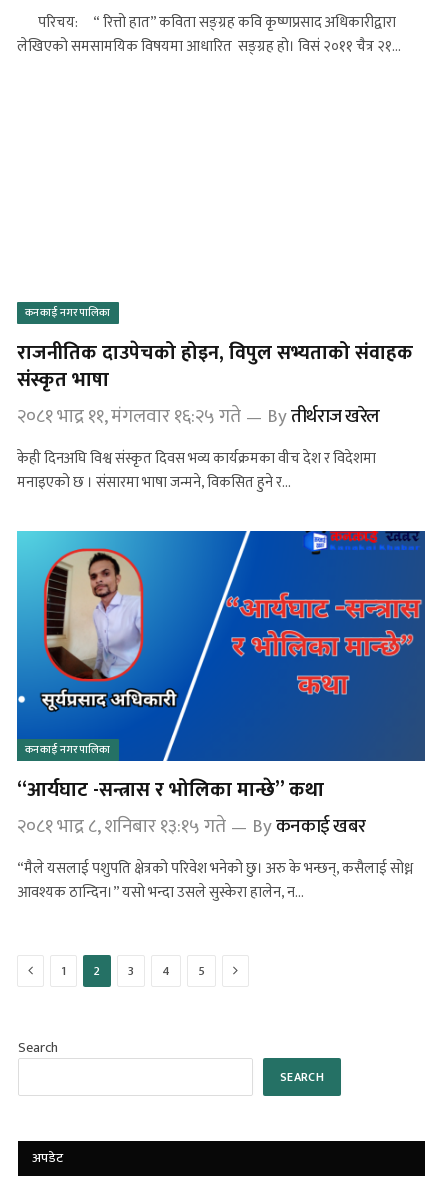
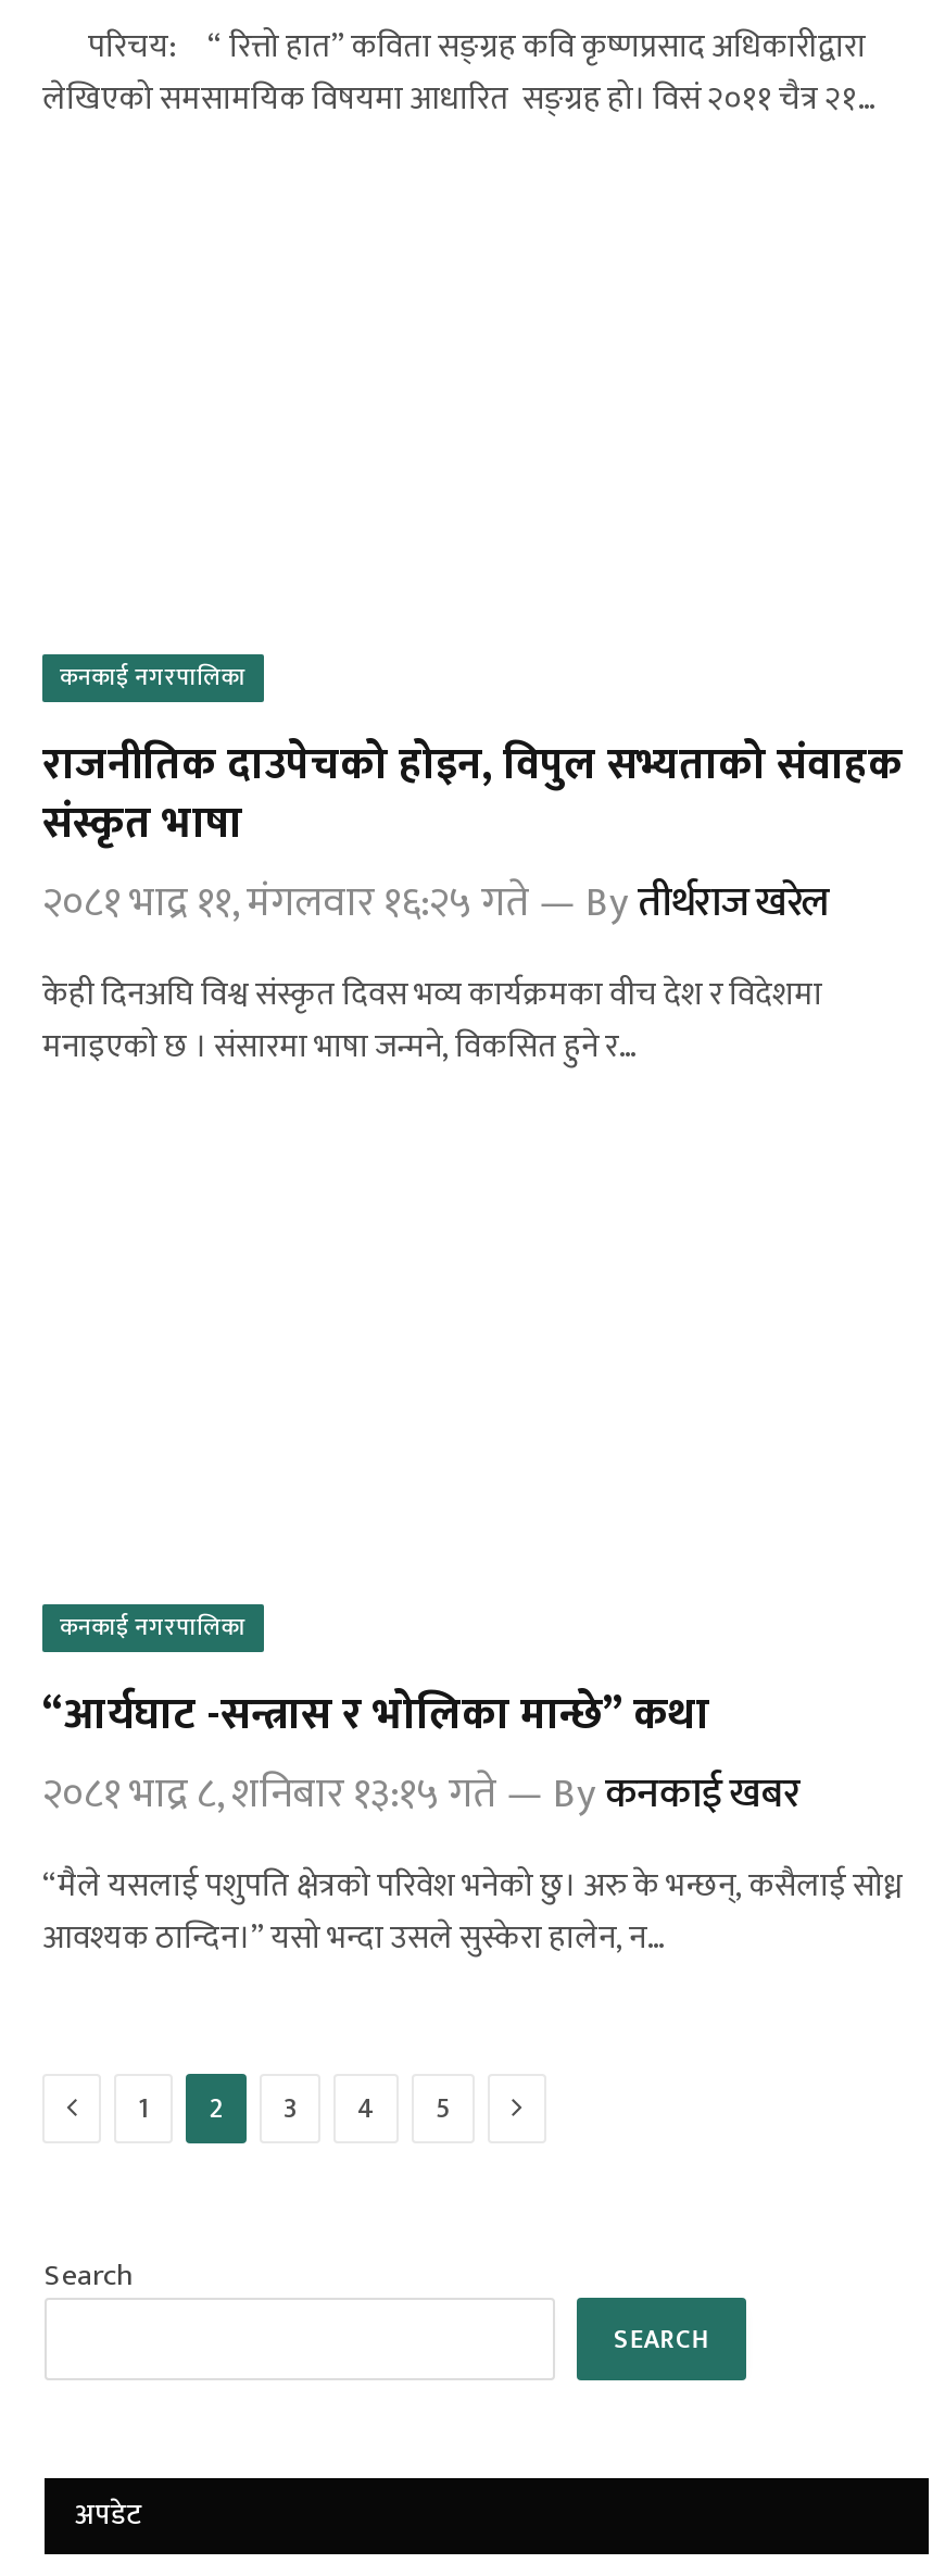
- [image]
